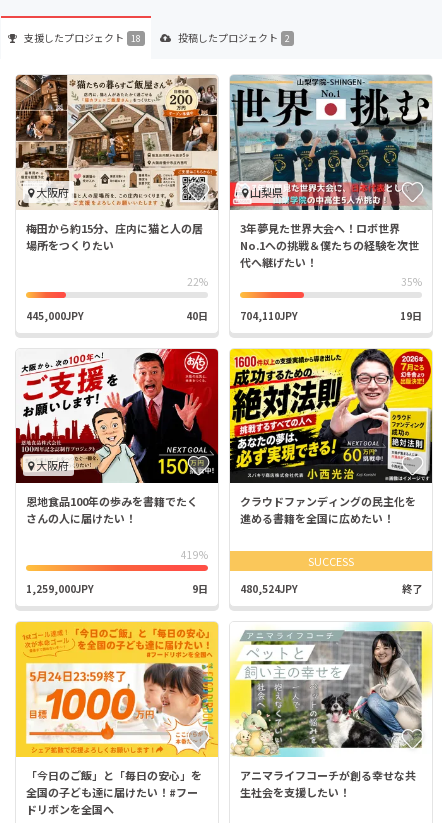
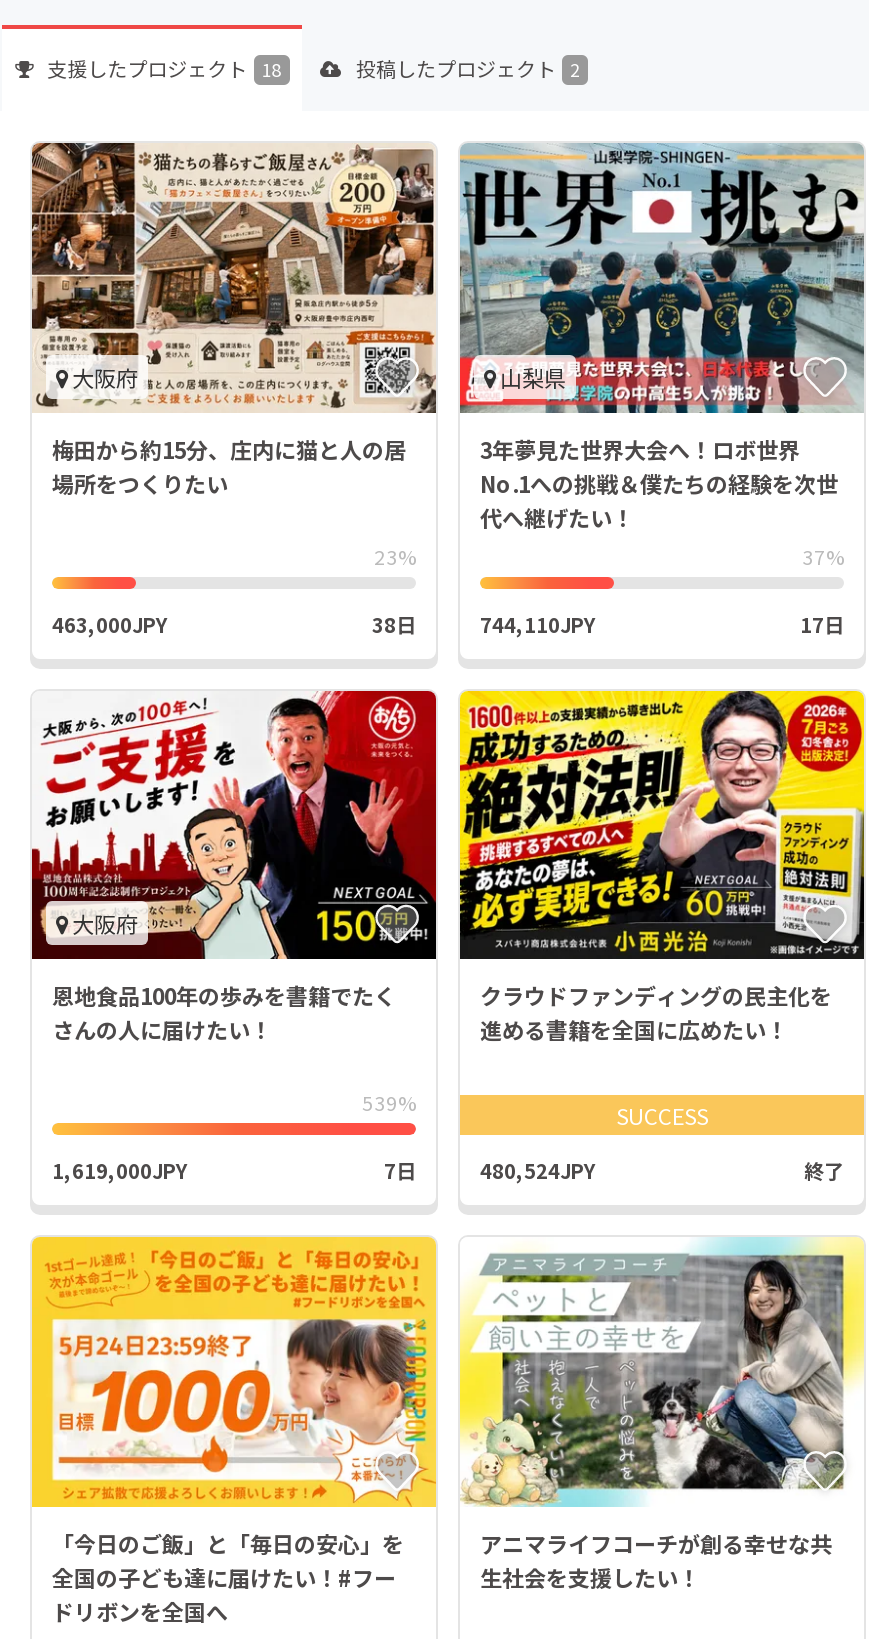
- 22%
+ 23%

- 35%
+ 37%

- 445,000JPY
- 40日
+ 463,000JPY
+ 38日

- 704,110JPY
- 19日
+ 744,110JPY
+ 17日

- 419%
+ 539%

- 1,259,000JPY
- 9日
+ 1,619,000JPY
+ 7日
